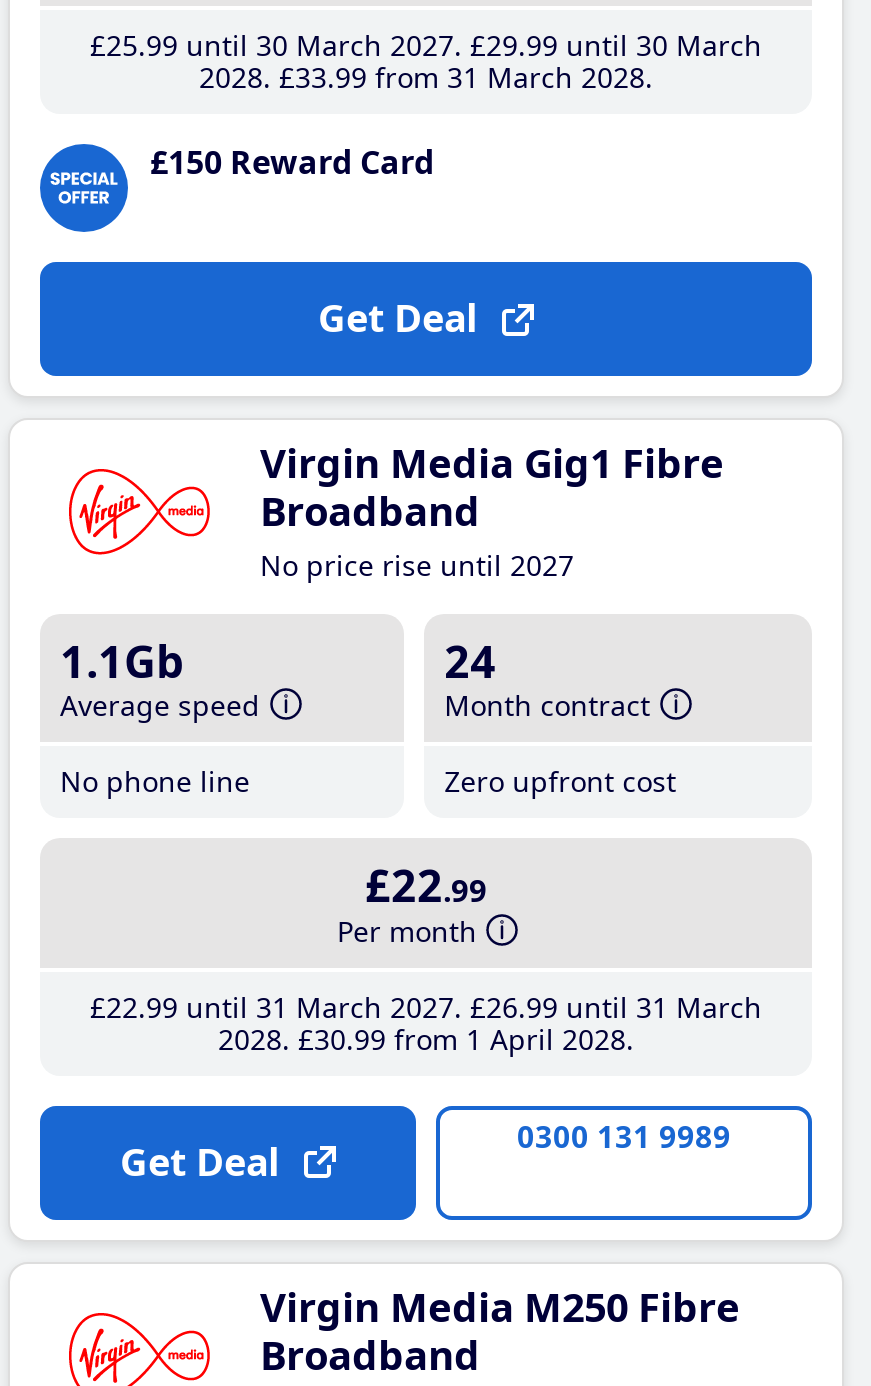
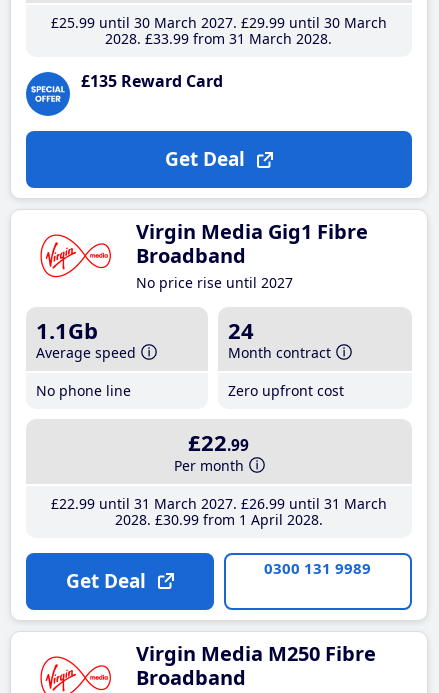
- £150 Reward Card
+ £135 Reward Card
